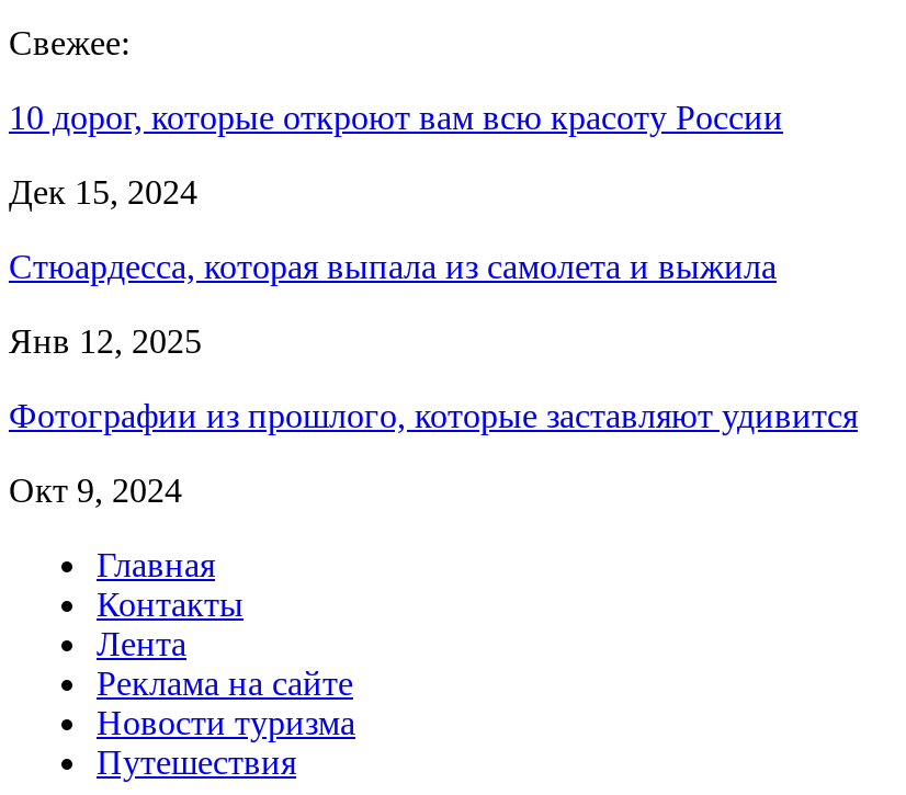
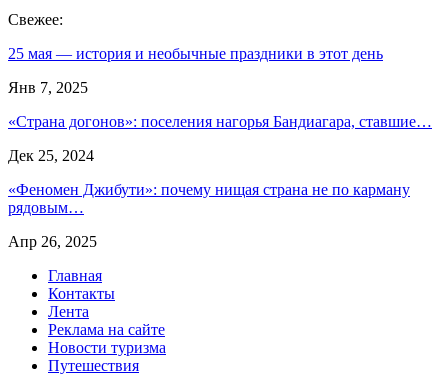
- 10 дорог, которые откроют вам всю красоту России
+ 25 мая — история и необычные праздники в этот день

- Дек 15, 2024
+ Янв 7, 2025

- Стюардесса, которая выпала из самолета и выжила
+ «Страна догонов»: поселения нагорья Бандиагара, ставшие…

- Янв 12, 2025
+ Дек 25, 2024

- Фотографии из прошлого, которые заставляют удивится
+ «Феномен Джибути»: почему нищая страна не по карману
+ рядовым…

- Окт 9, 2024
+ Апр 26, 2025
